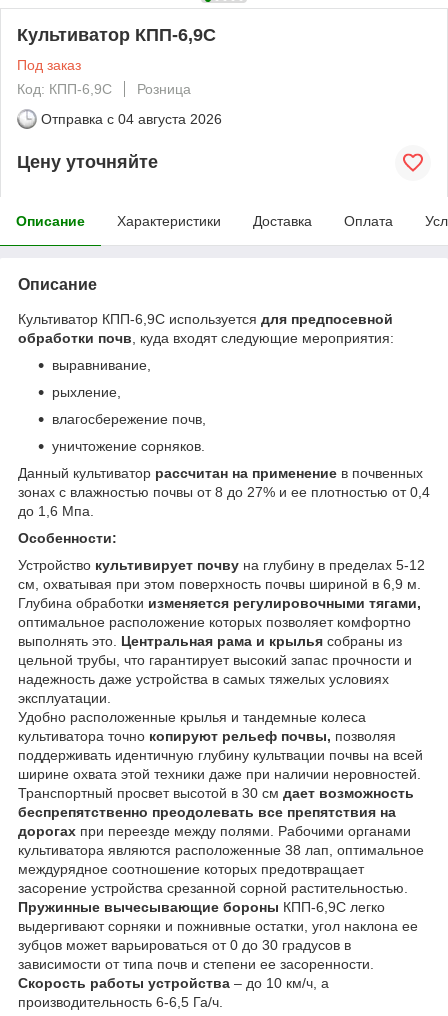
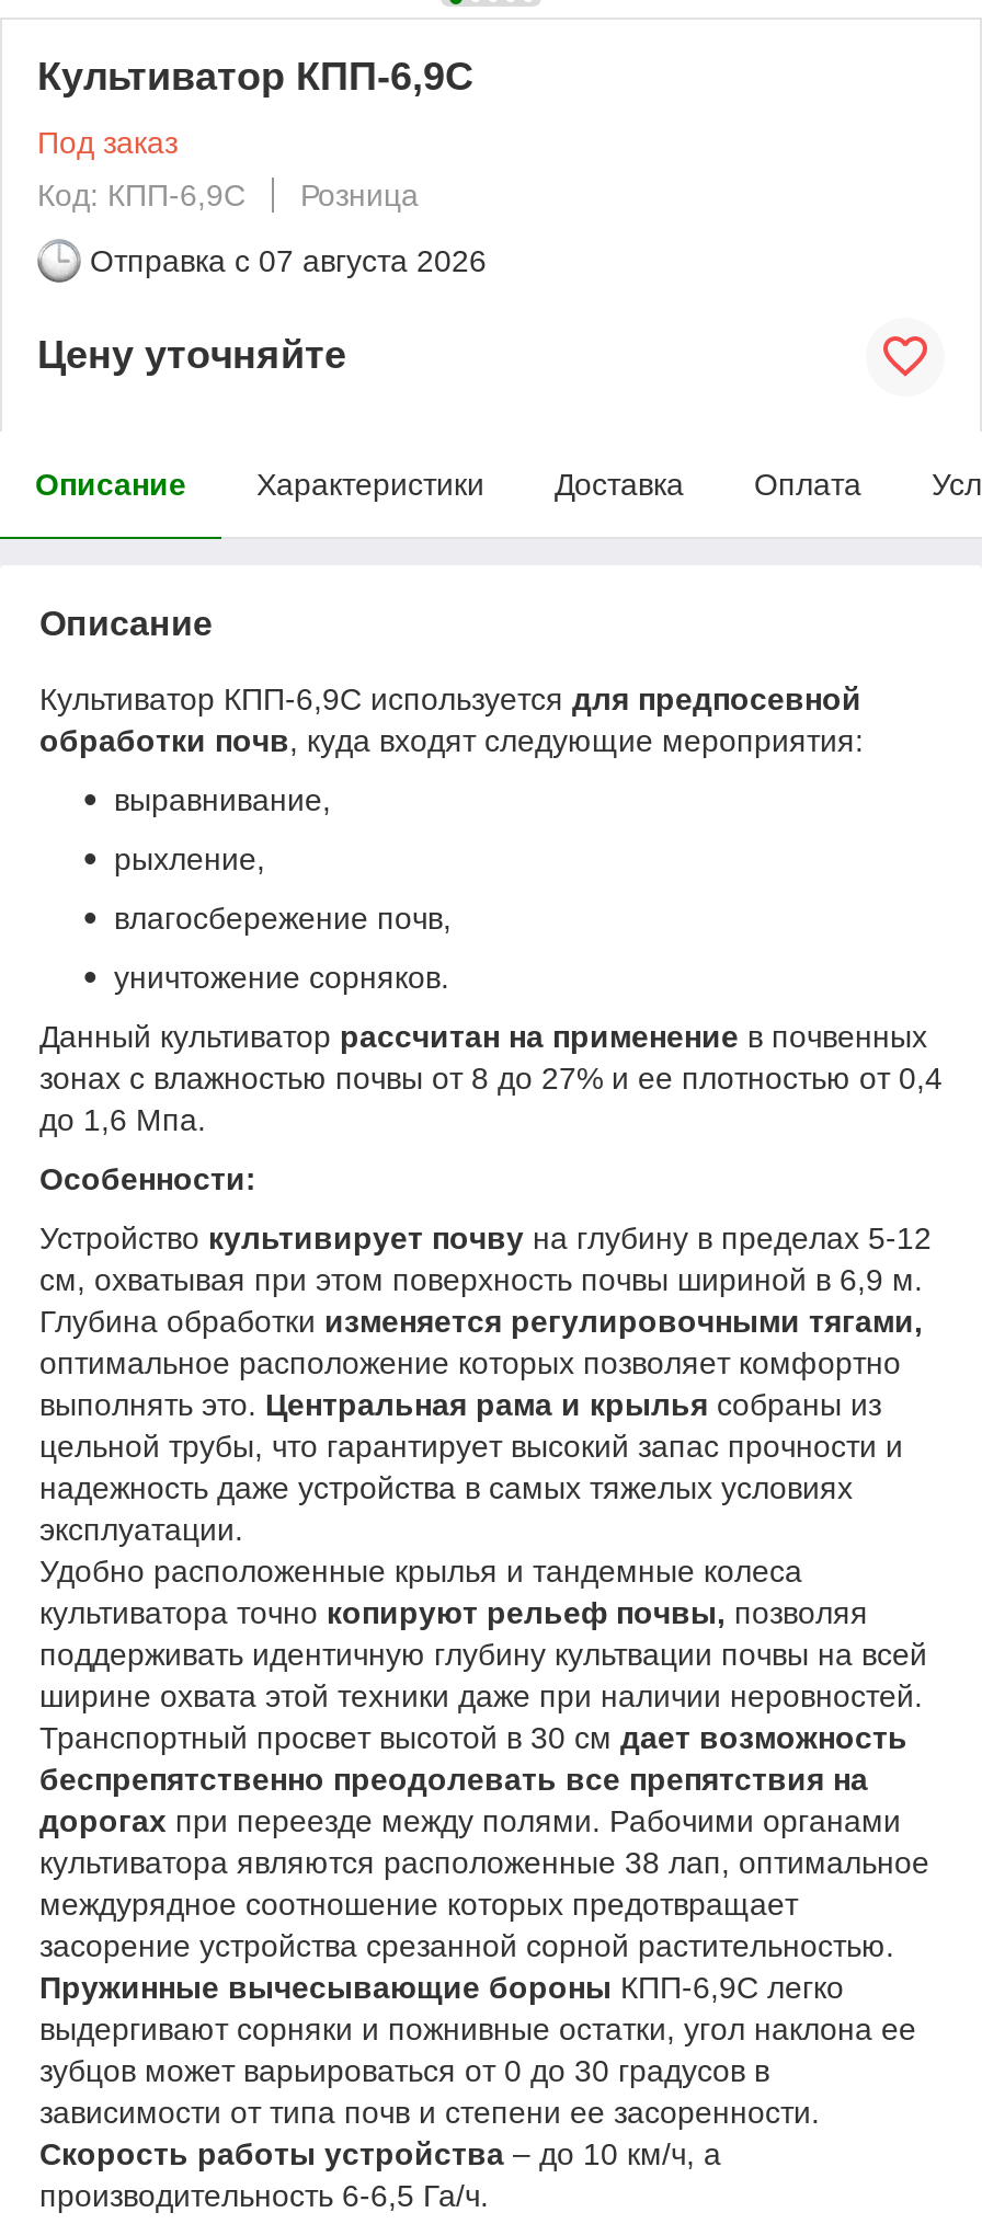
- Отправка с 04 августа 2026
+ Отправка с 07 августа 2026
